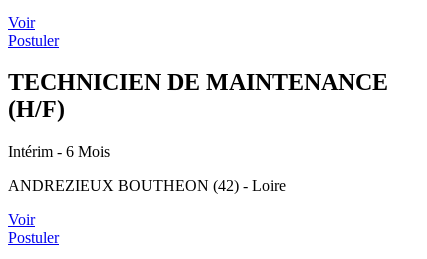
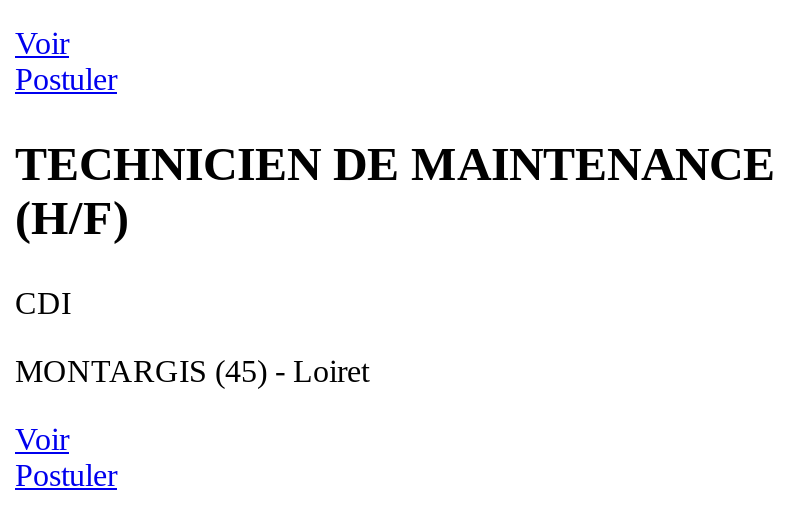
- Intérim - 6 Mois
+ CDI

- ANDREZIEUX BOUTHEON (42) - Loire
+ MONTARGIS (45) - Loiret
